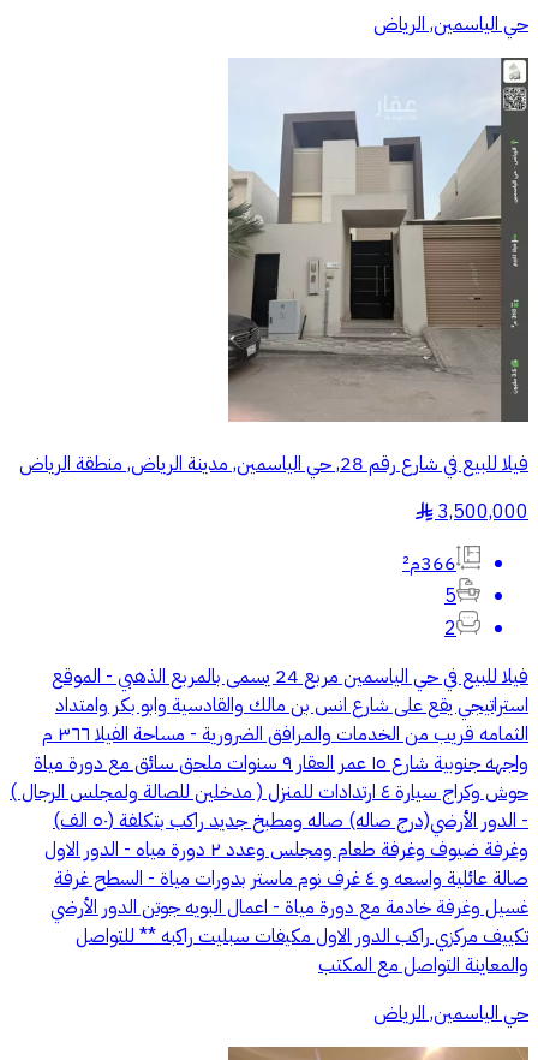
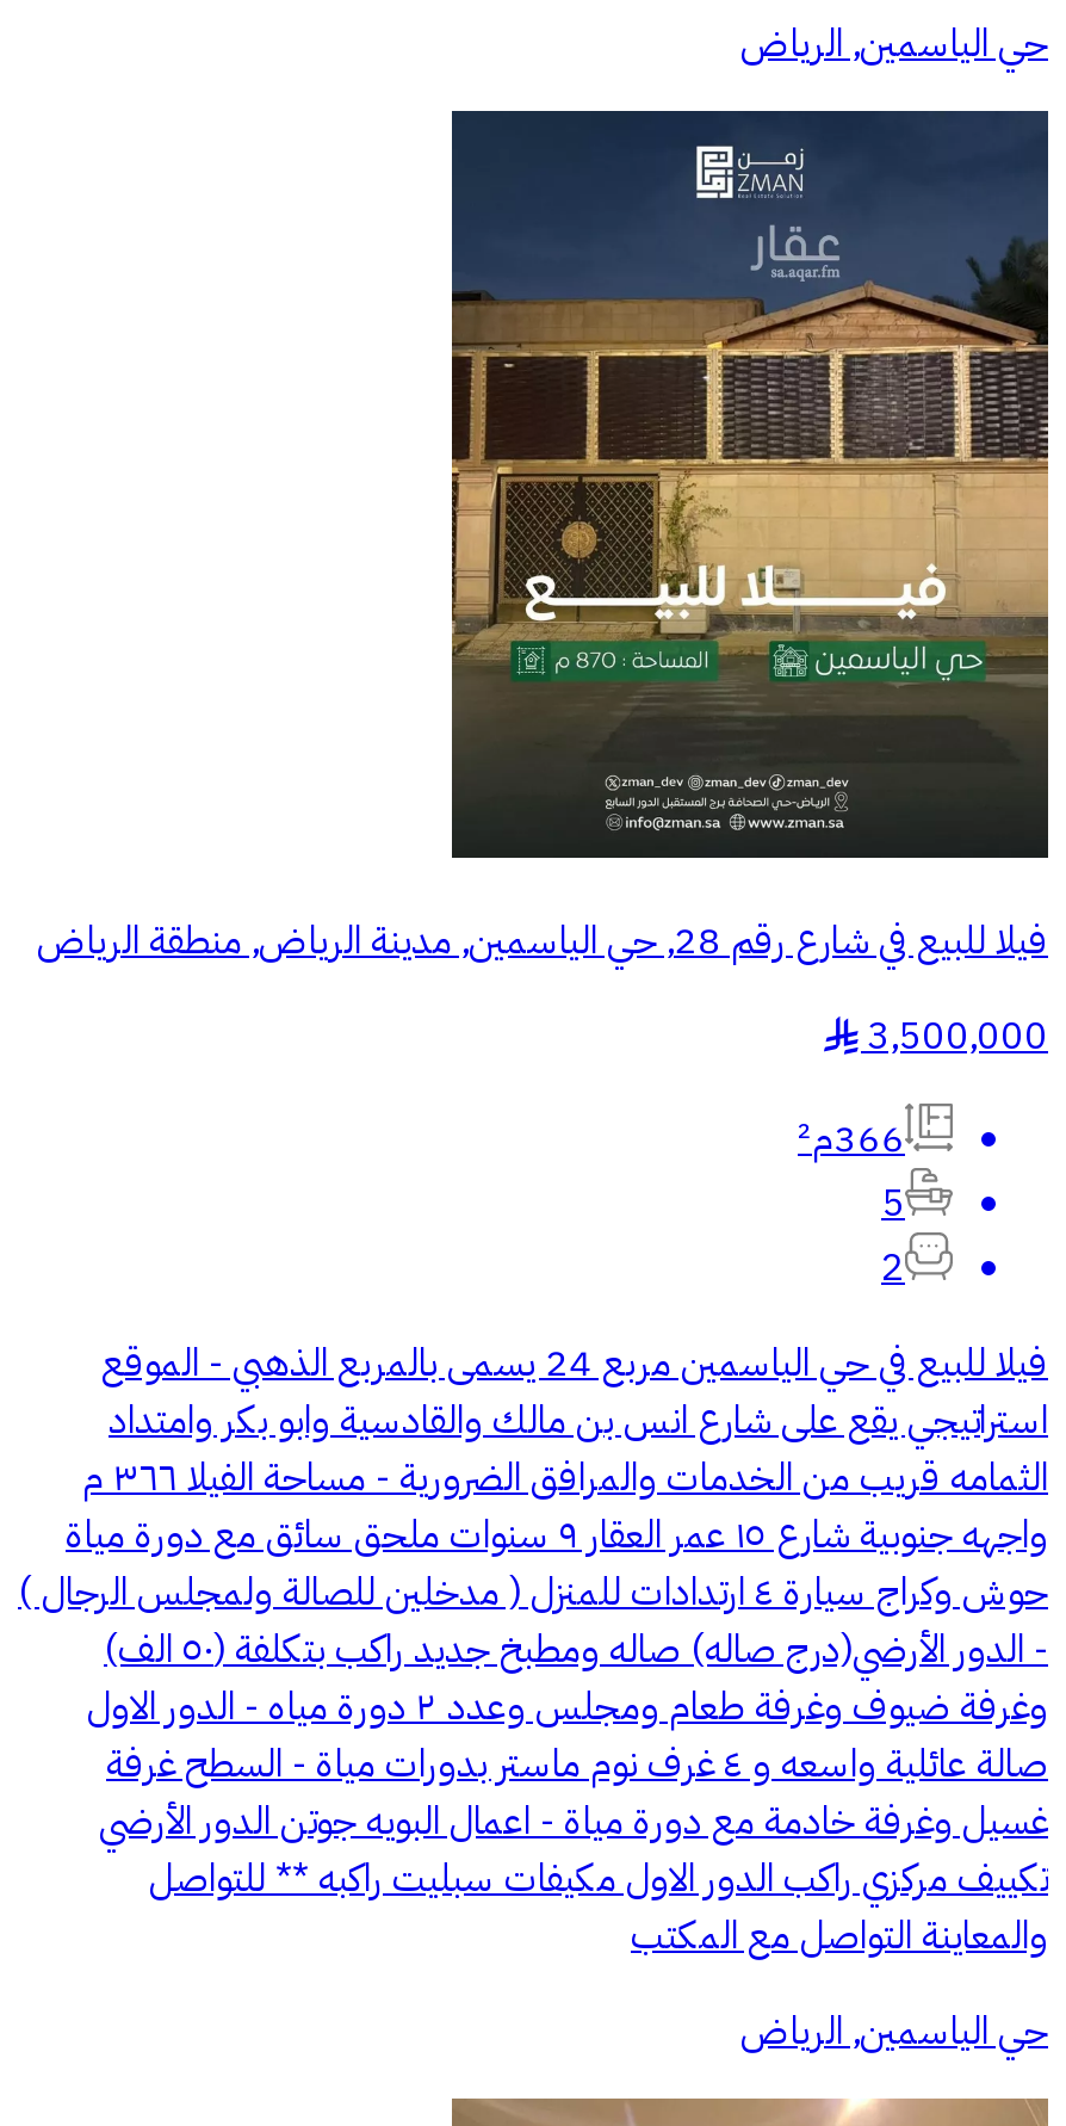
- [image]
+ [image]
